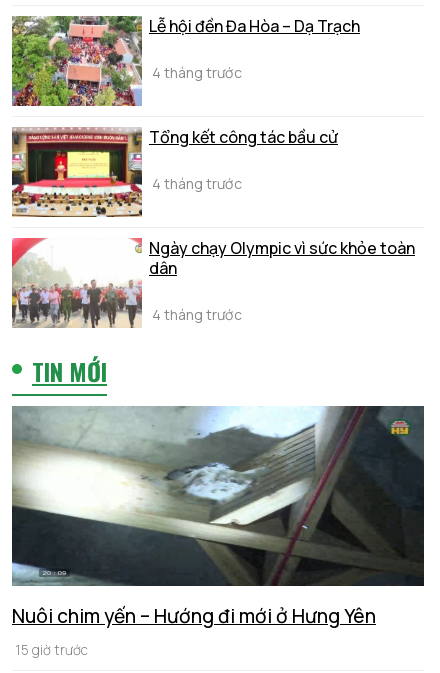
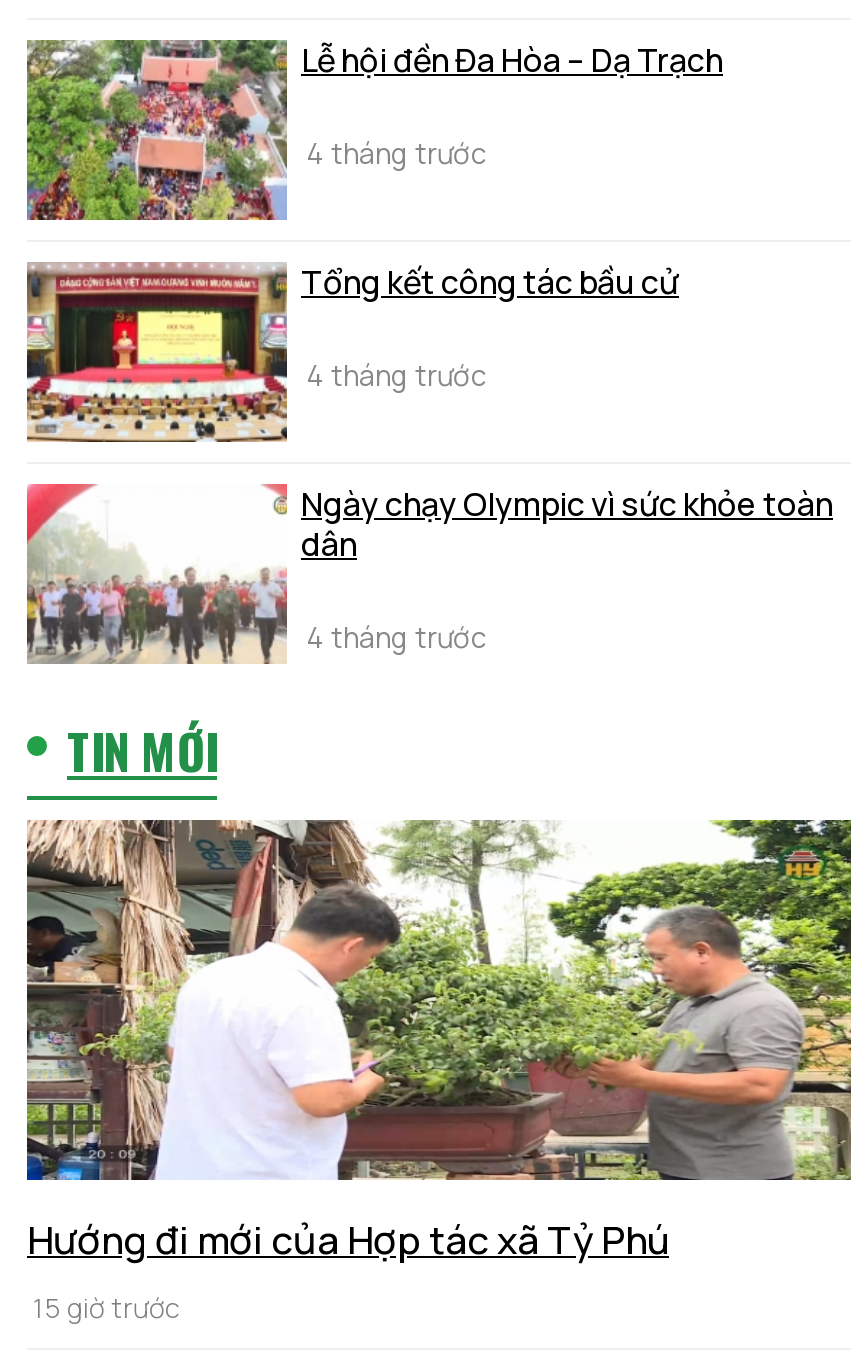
- [image]
- Nuôi chim yến – Hướng đi mới ở Hưng Yên
+ [image]
+ Hướng đi mới của Hợp tác xã Tỷ Phú
